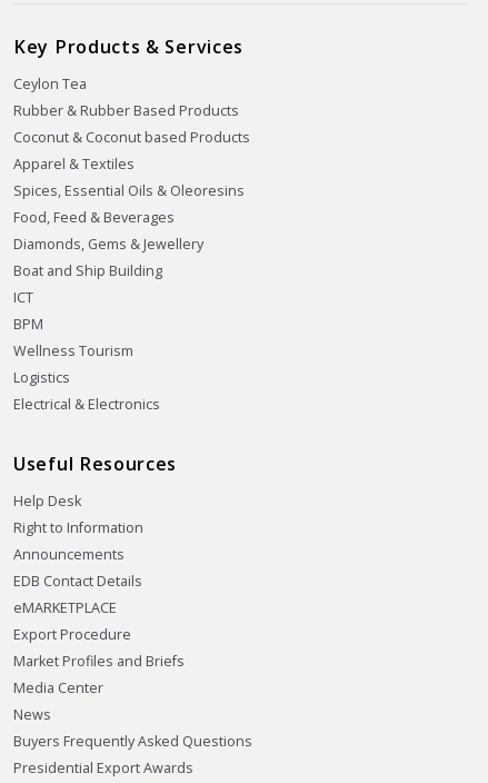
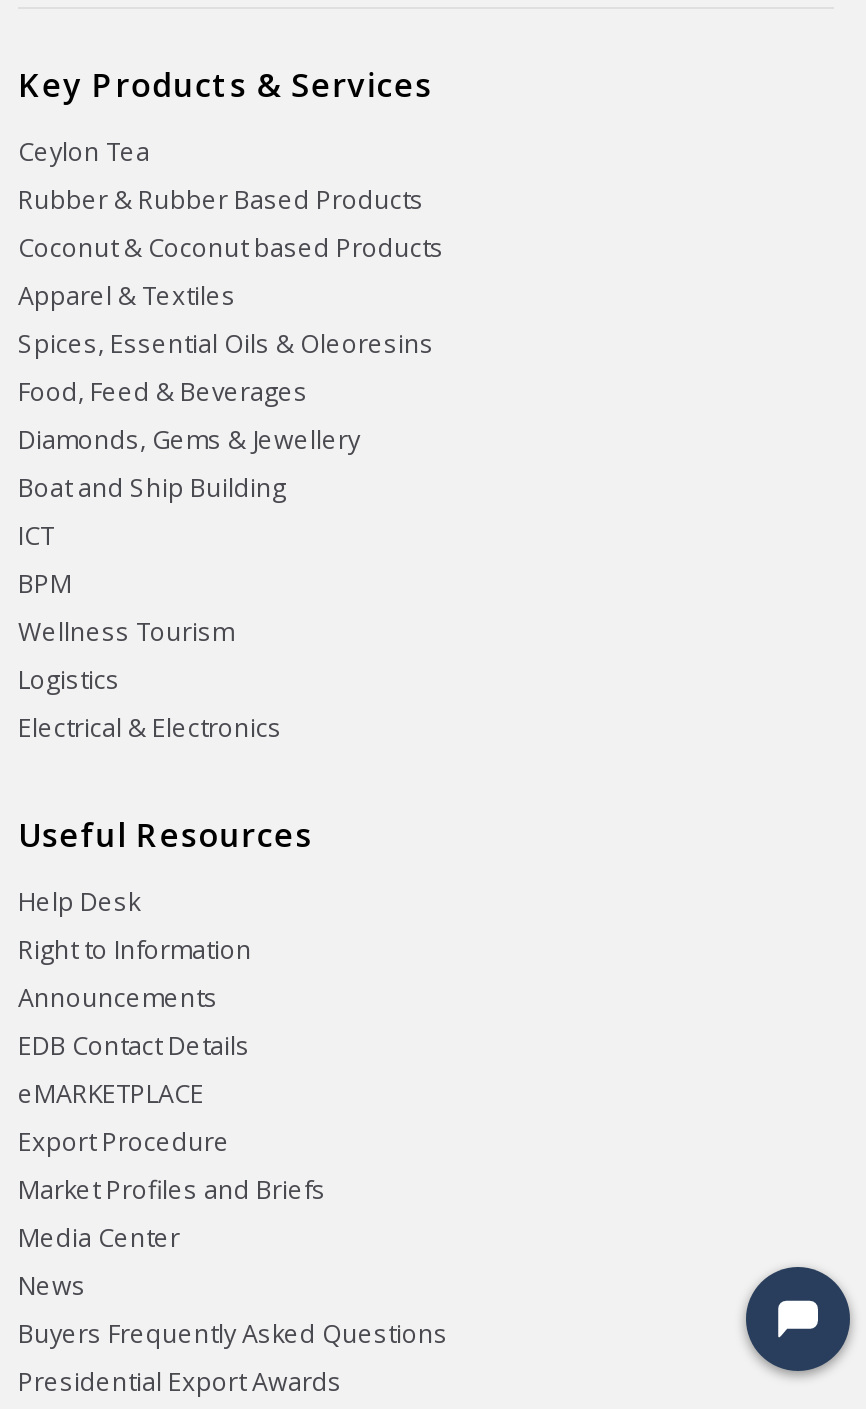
+ [image]
